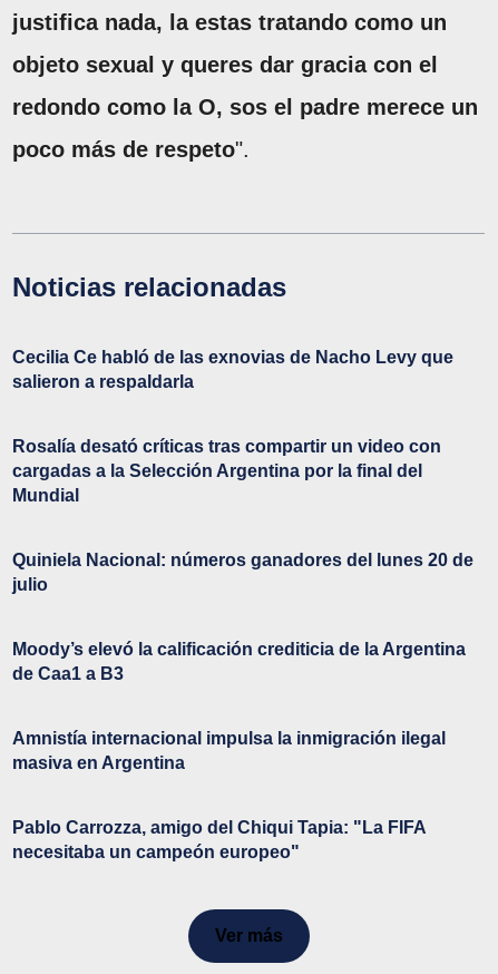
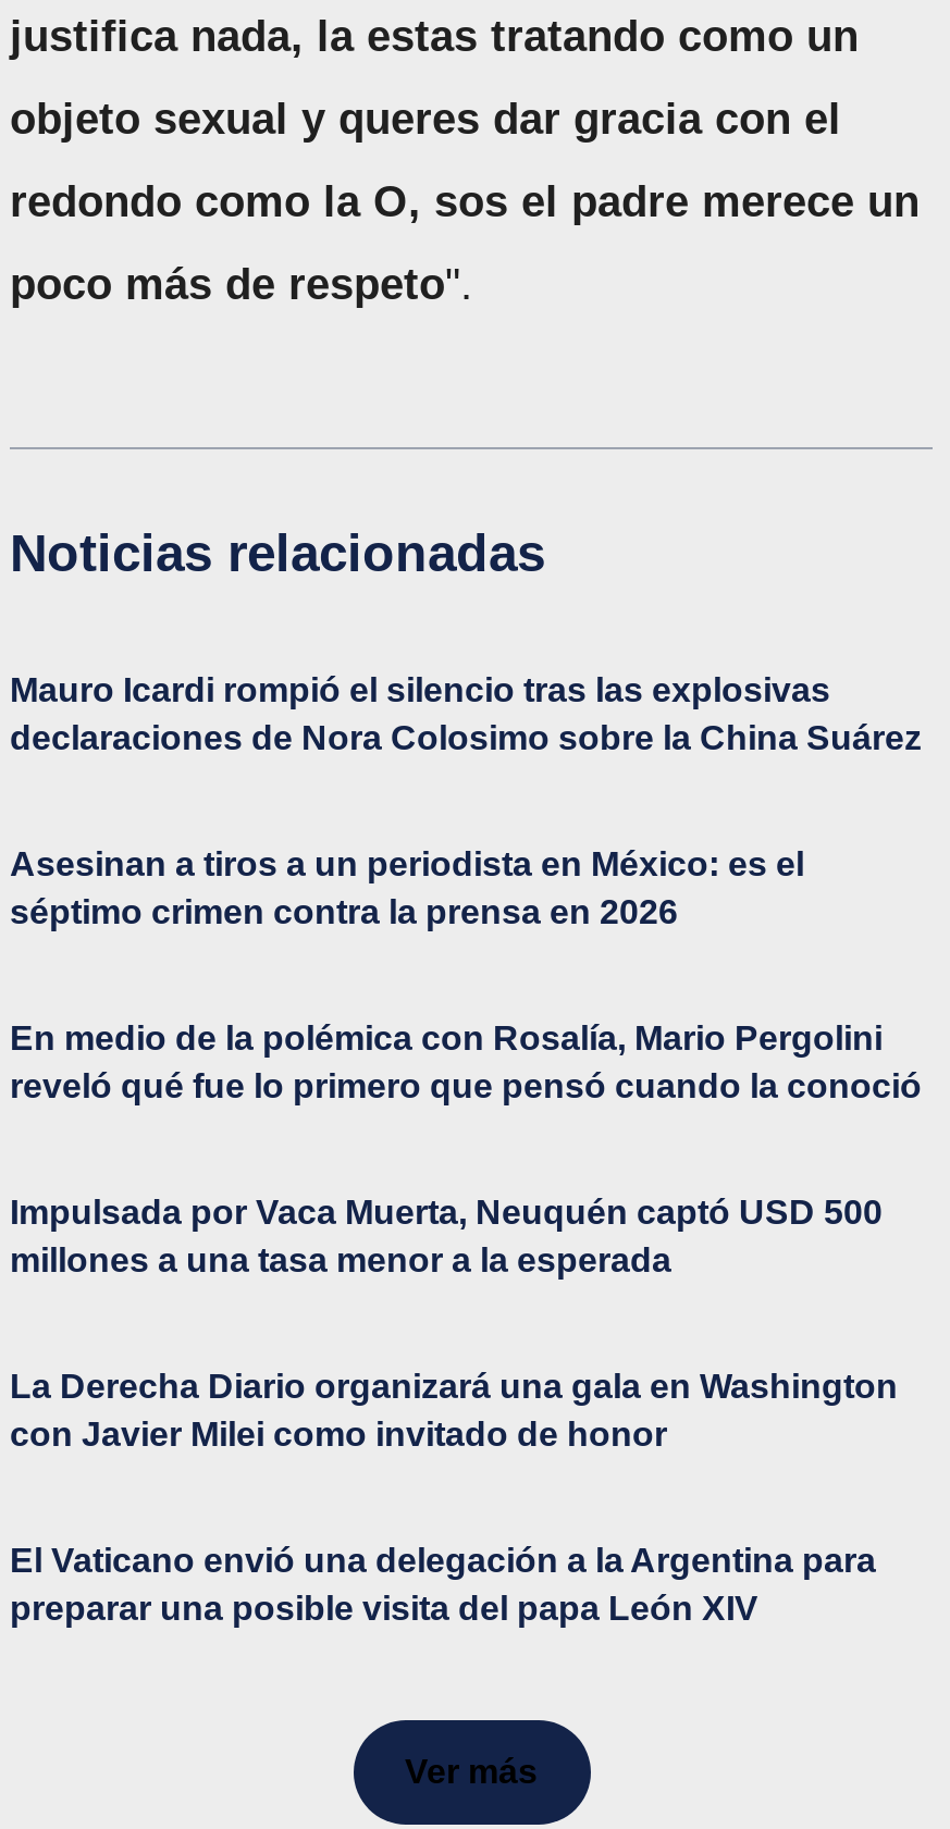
- Cecilia Ce habló de las exnovias de Nacho Levy que
- salieron a respaldarla
+ Mauro Icardi rompió el silencio tras las explosivas
+ declaraciones de Nora Colosimo sobre la China Suárez

- Rosalía desató críticas tras compartir un video con
- cargadas a la Selección Argentina por la final del
- Mundial
+ Asesinan a tiros a un periodista en México: es el
+ séptimo crimen contra la prensa en 2026

- Quiniela Nacional: números ganadores del lunes 20 de
- julio
+ En medio de la polémica con Rosalía, Mario Pergolini
+ reveló qué fue lo primero que pensó cuando la conoció

- Moody’s elevó la calificación crediticia de la Argentina
- de Caa1 a B3
+ Impulsada por Vaca Muerta, Neuquén captó USD 500
+ millones a una tasa menor a la esperada

- Amnistía internacional impulsa la inmigración ilegal
- masiva en Argentina
+ La Derecha Diario organizará una gala en Washington
+ con Javier Milei como invitado de honor

- Pablo Carrozza, amigo del Chiqui Tapia: "La FIFA
- necesitaba un campeón europeo"
+ El Vaticano envió una delegación a la Argentina para
+ preparar una posible visita del papa León XIV
